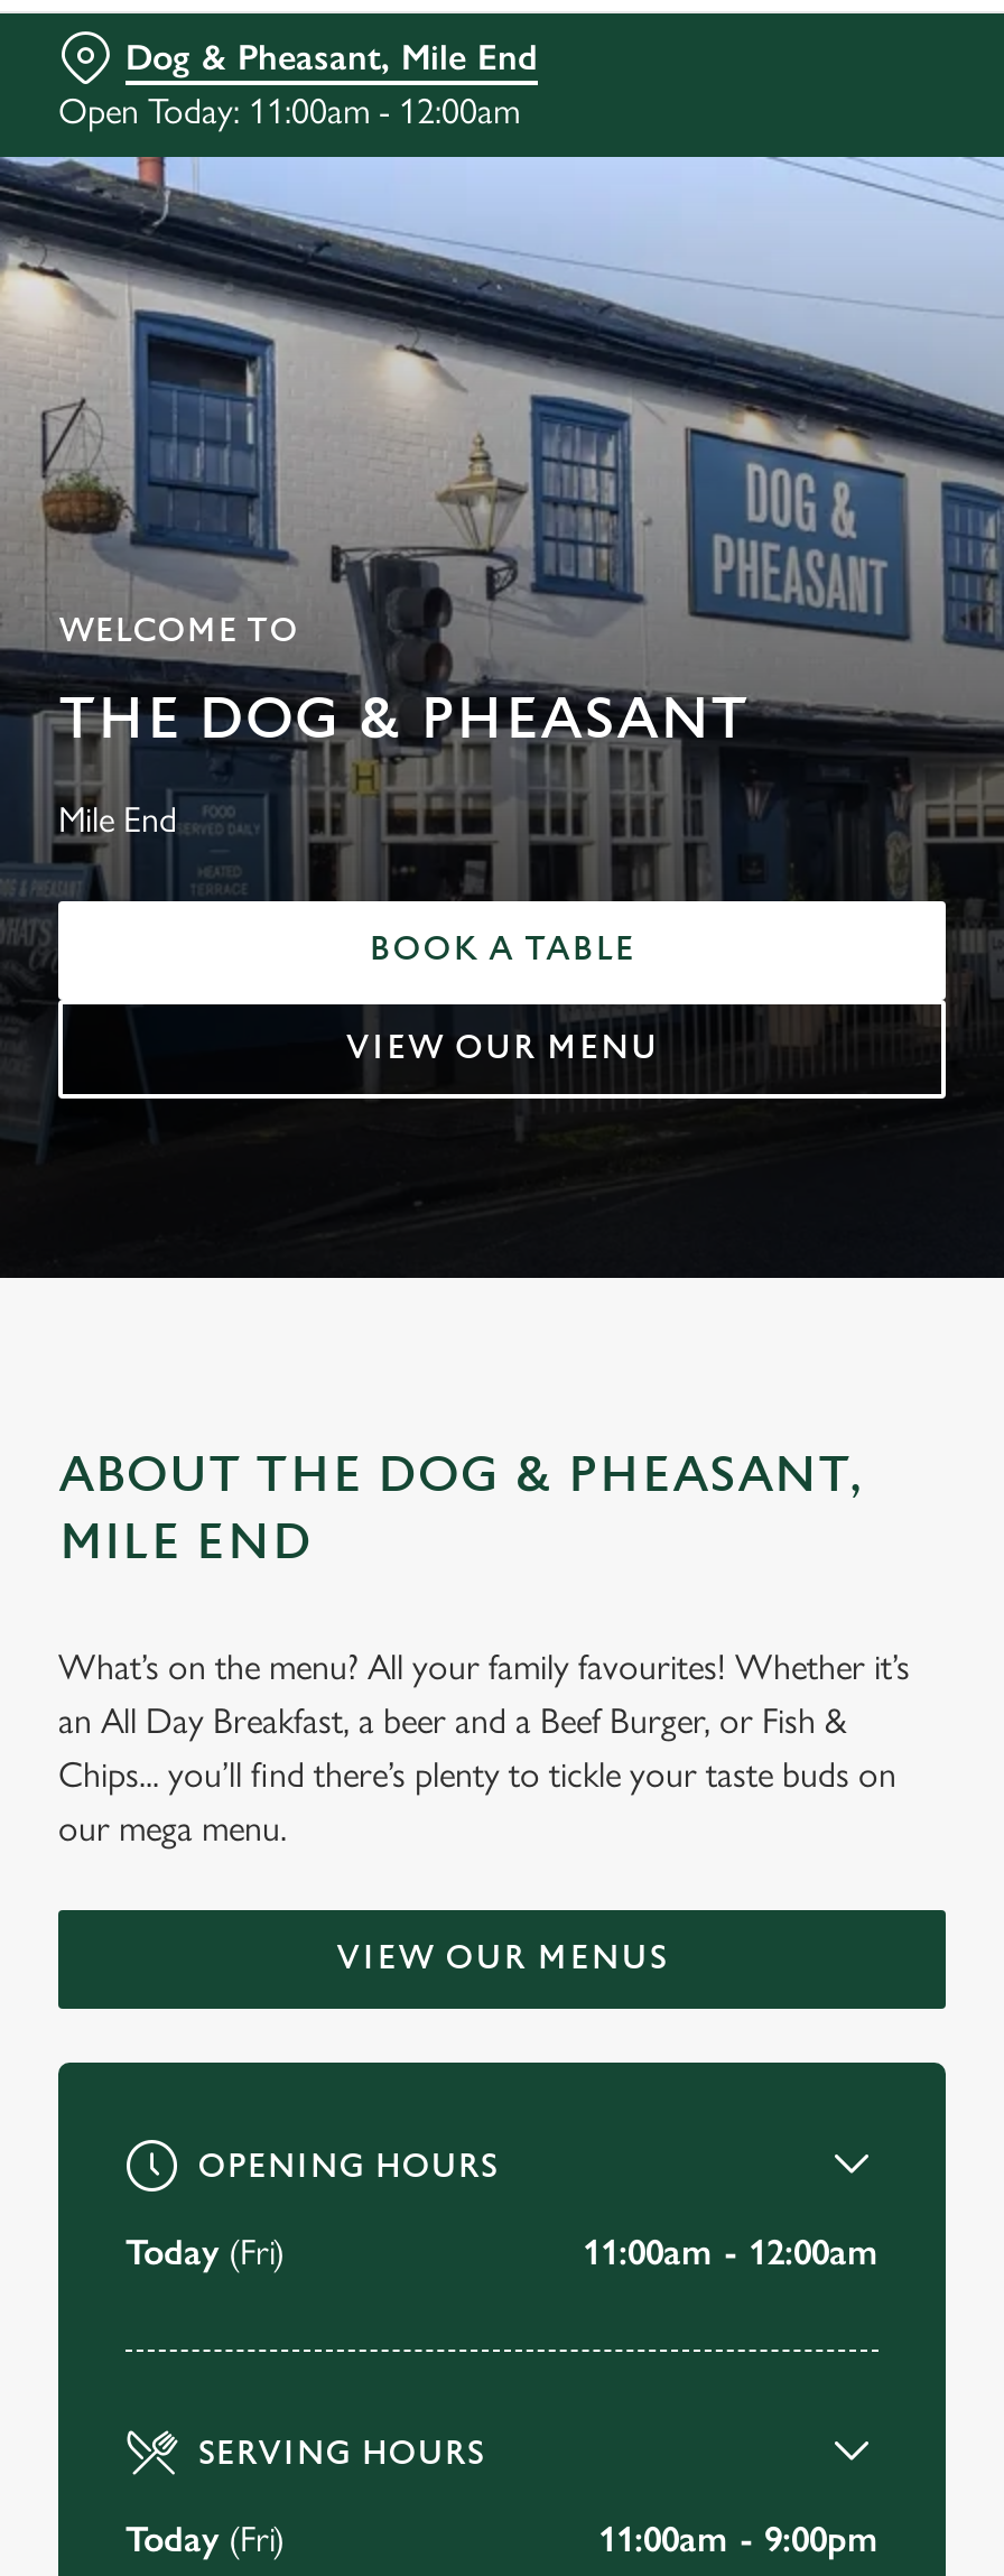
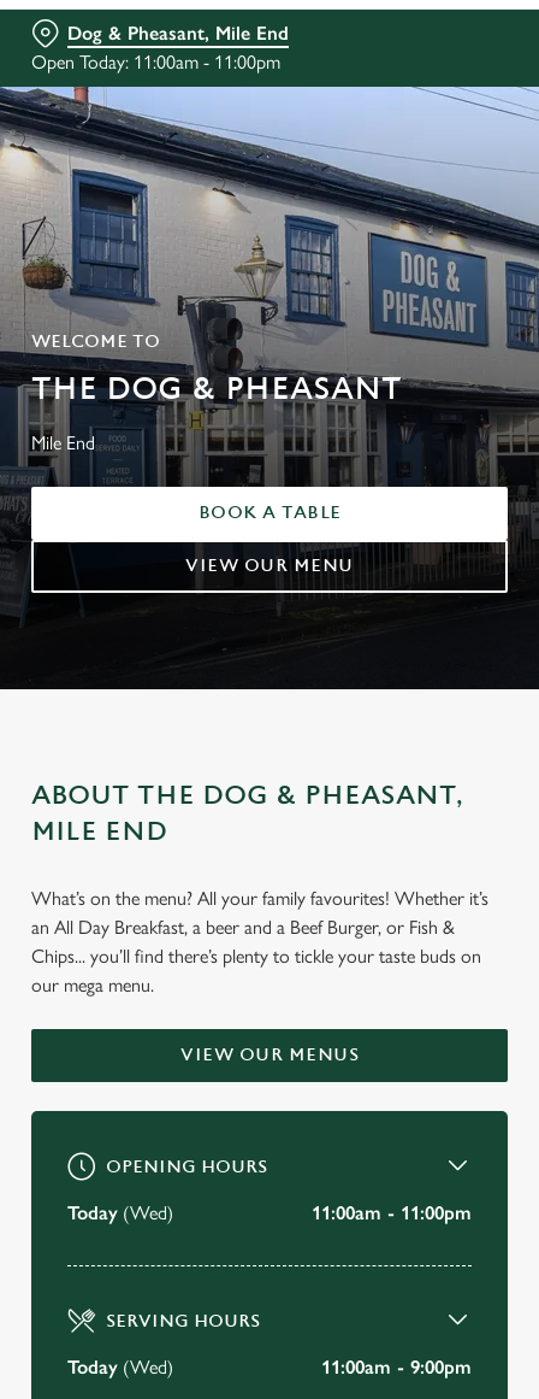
- Open Today: 11:00am - 12:00am
+ Open Today: 11:00am - 11:00pm

- Today (Fri)
+ Today (Wed)

- 11:00am - 12:00am
+ 11:00am - 11:00pm

- Today (Fri)
+ Today (Wed)
